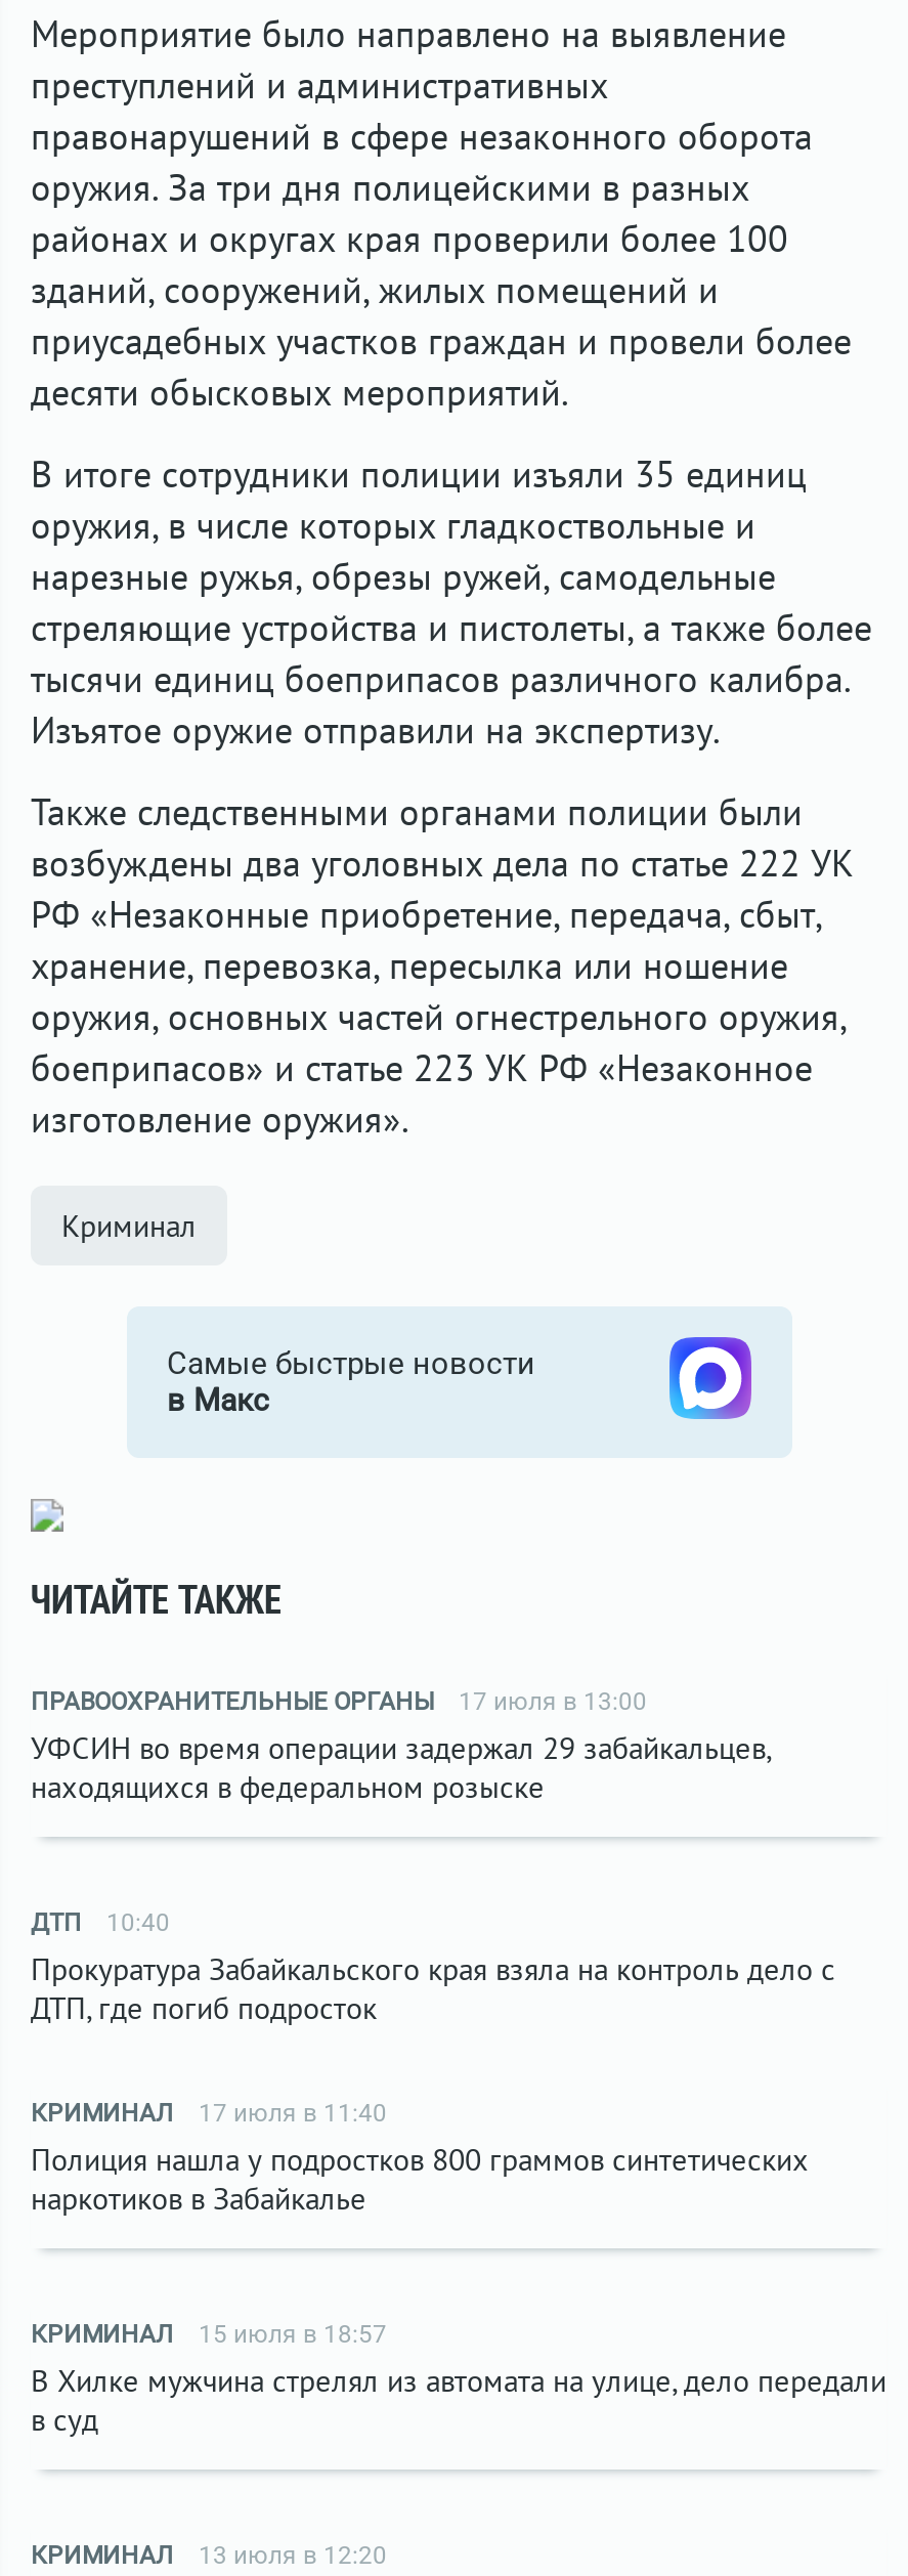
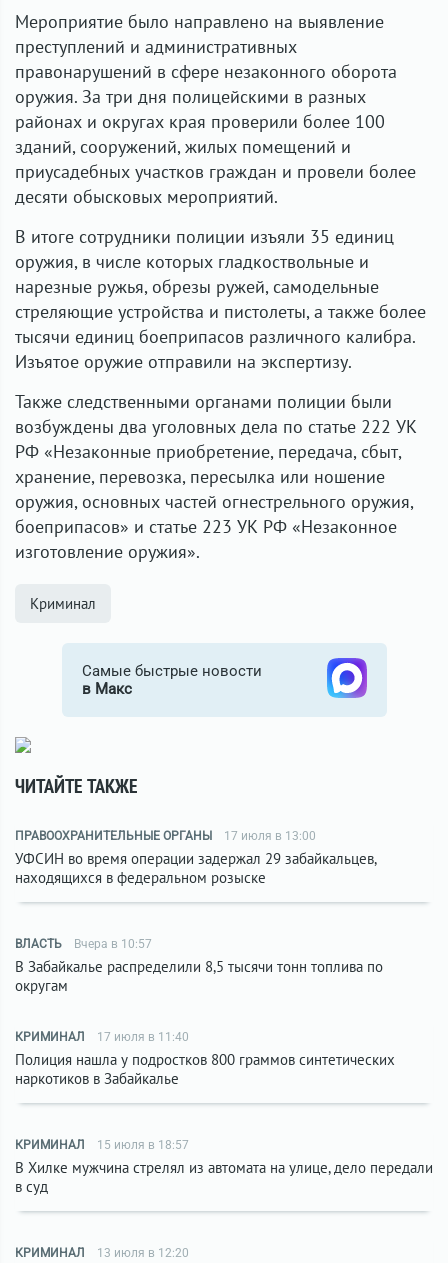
- ДТП
- 10:40
- Прокуратура Забайкальского края взяла на контроль дело с
- ДТП, где погиб подросток
+ ВЛАСТЬ
+ Вчера в 10:57
+ В Забайкалье распределили 8,5 тысячи тонн топлива по
+ округам
